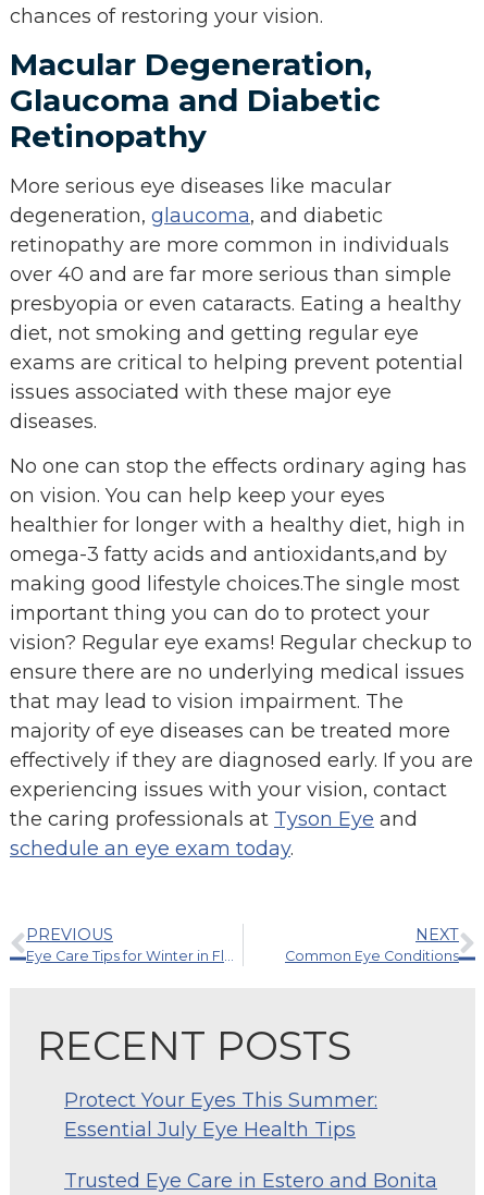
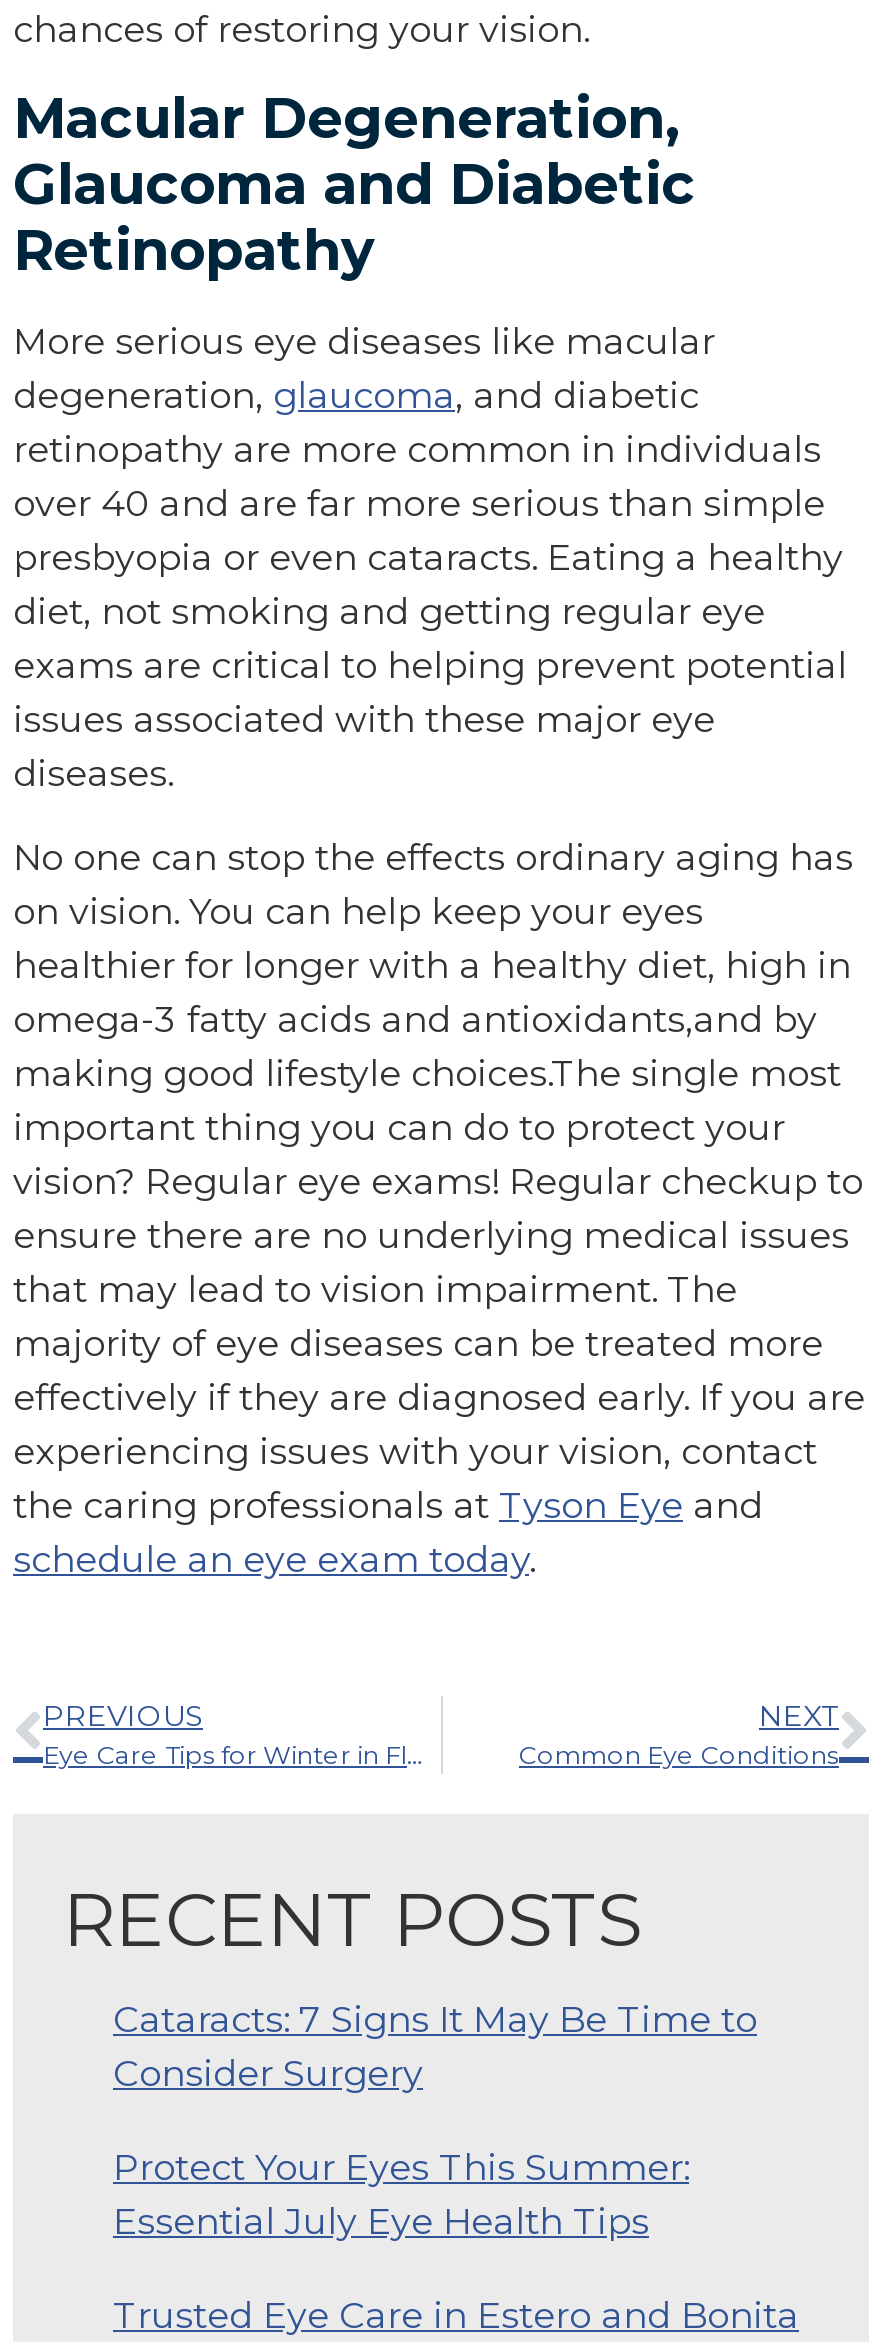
+ Cataracts: 7 Signs It May Be Time to
+ Consider Surgery
